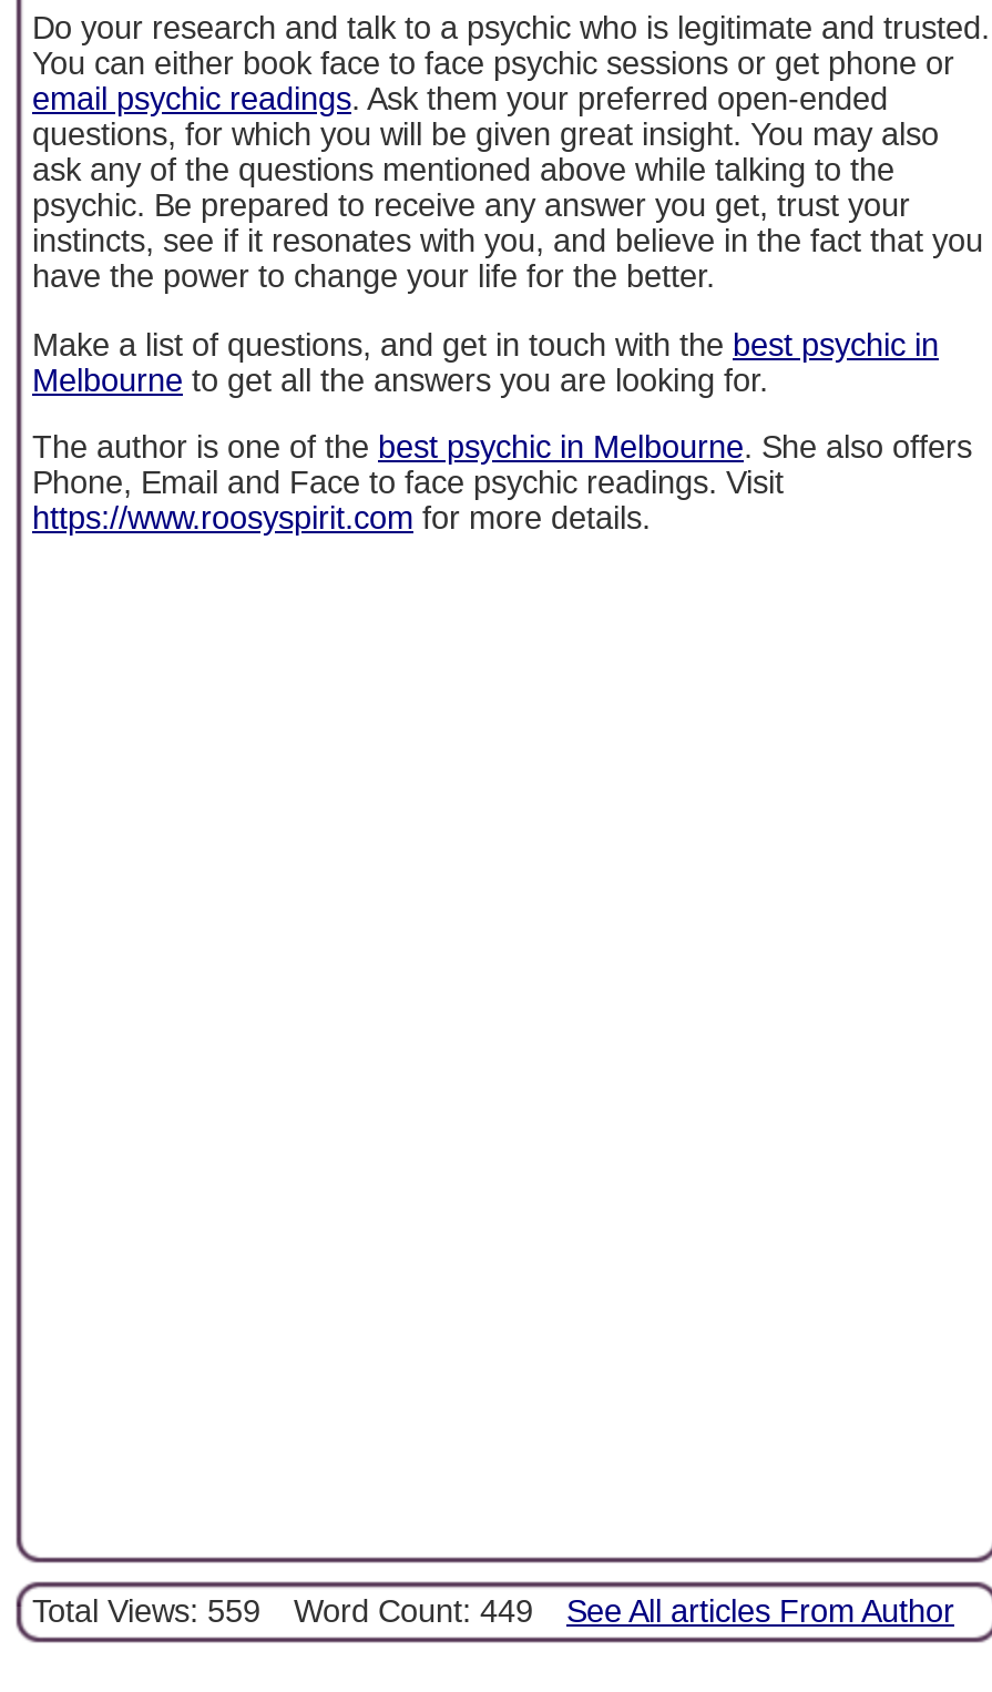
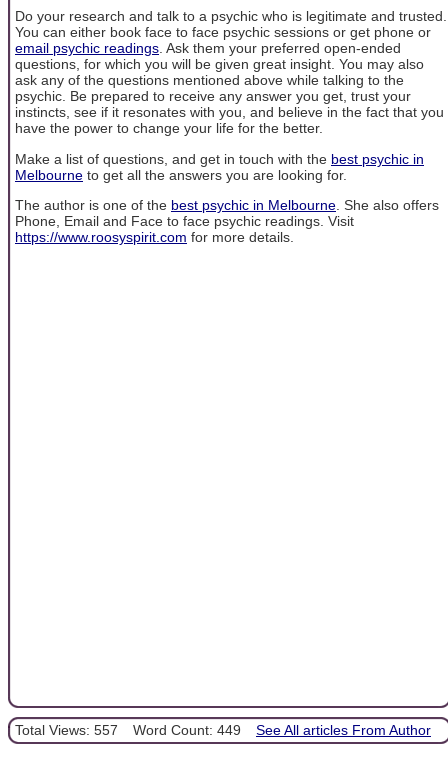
- Total Views: 559 Word Count: 449 See All articles From Author
+ Total Views: 557 Word Count: 449 See All articles From Author
